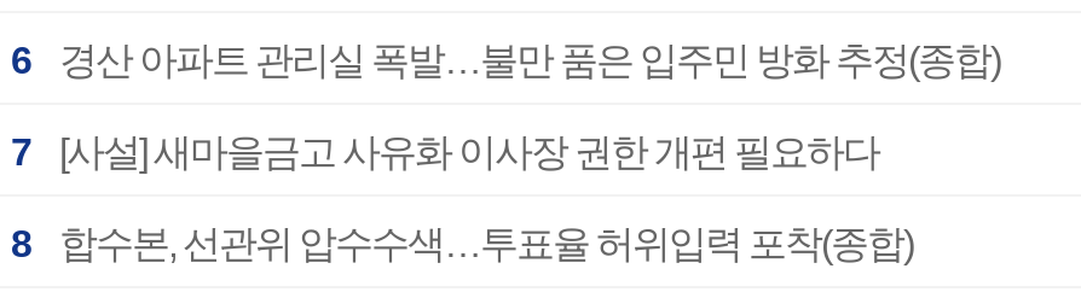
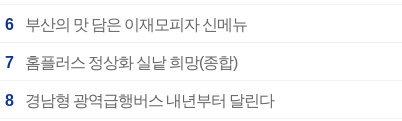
- 경산 아파트 관리실 폭발…불만 품은 입주민 방화 추정(종합)
+ 부산의 맛 담은 이재모피자 신메뉴

- [사설] 새마을금고 사유화 이사장 권한 개편 필요하다
+ 홈플러스 정상화 실낱 희망(종합)

- 합수본, 선관위 압수수색…투표율 허위입력 포착(종합)
+ 경남형 광역급행버스 내년부터 달린다
